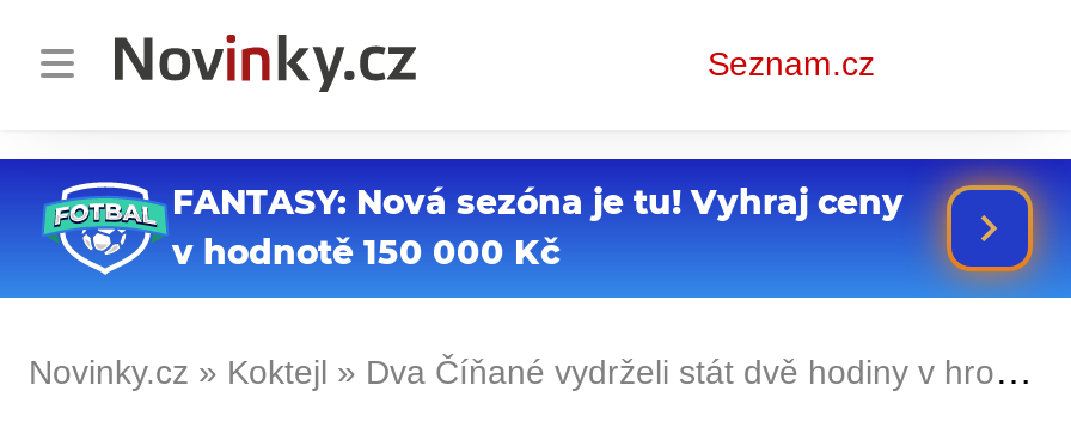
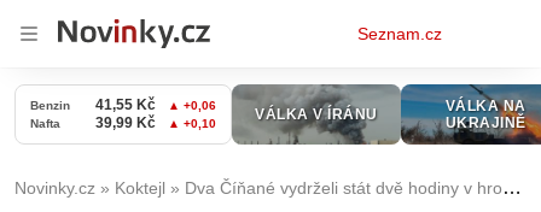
- [image]
+ [image]
